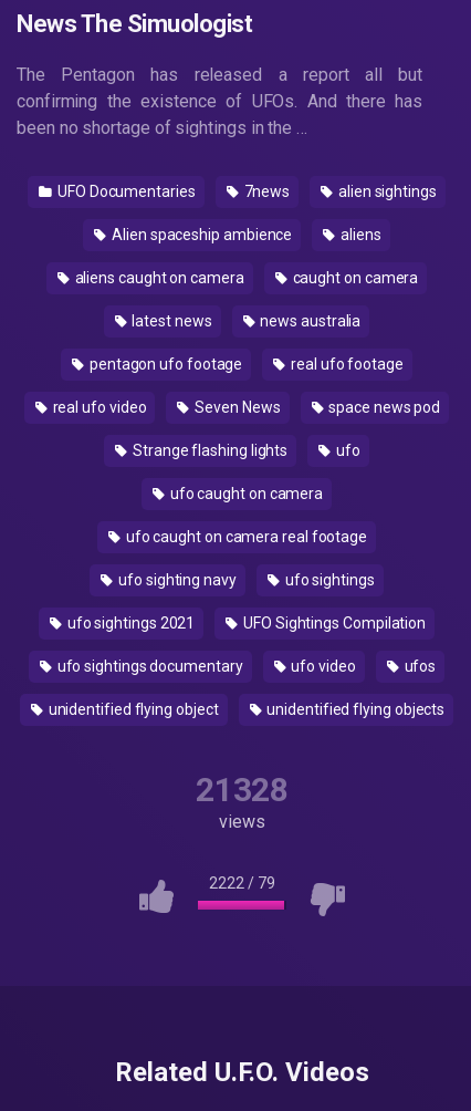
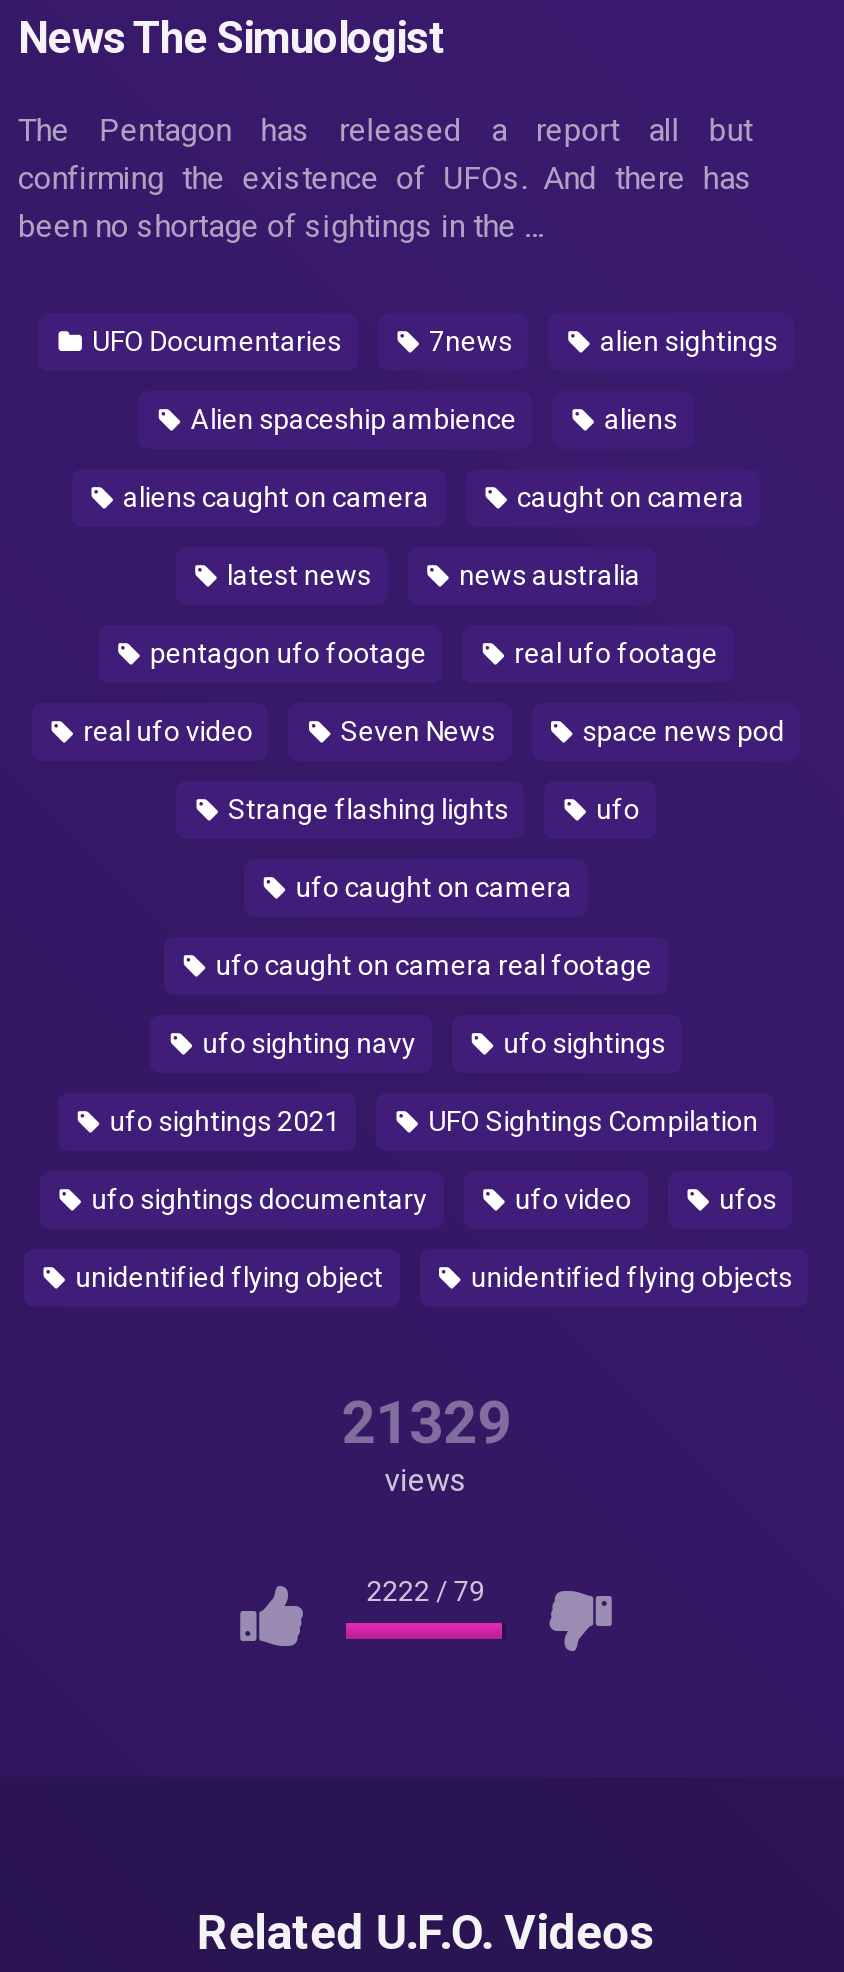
- 21328
+ 21329
